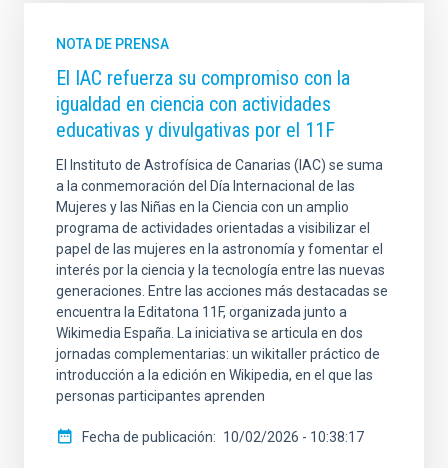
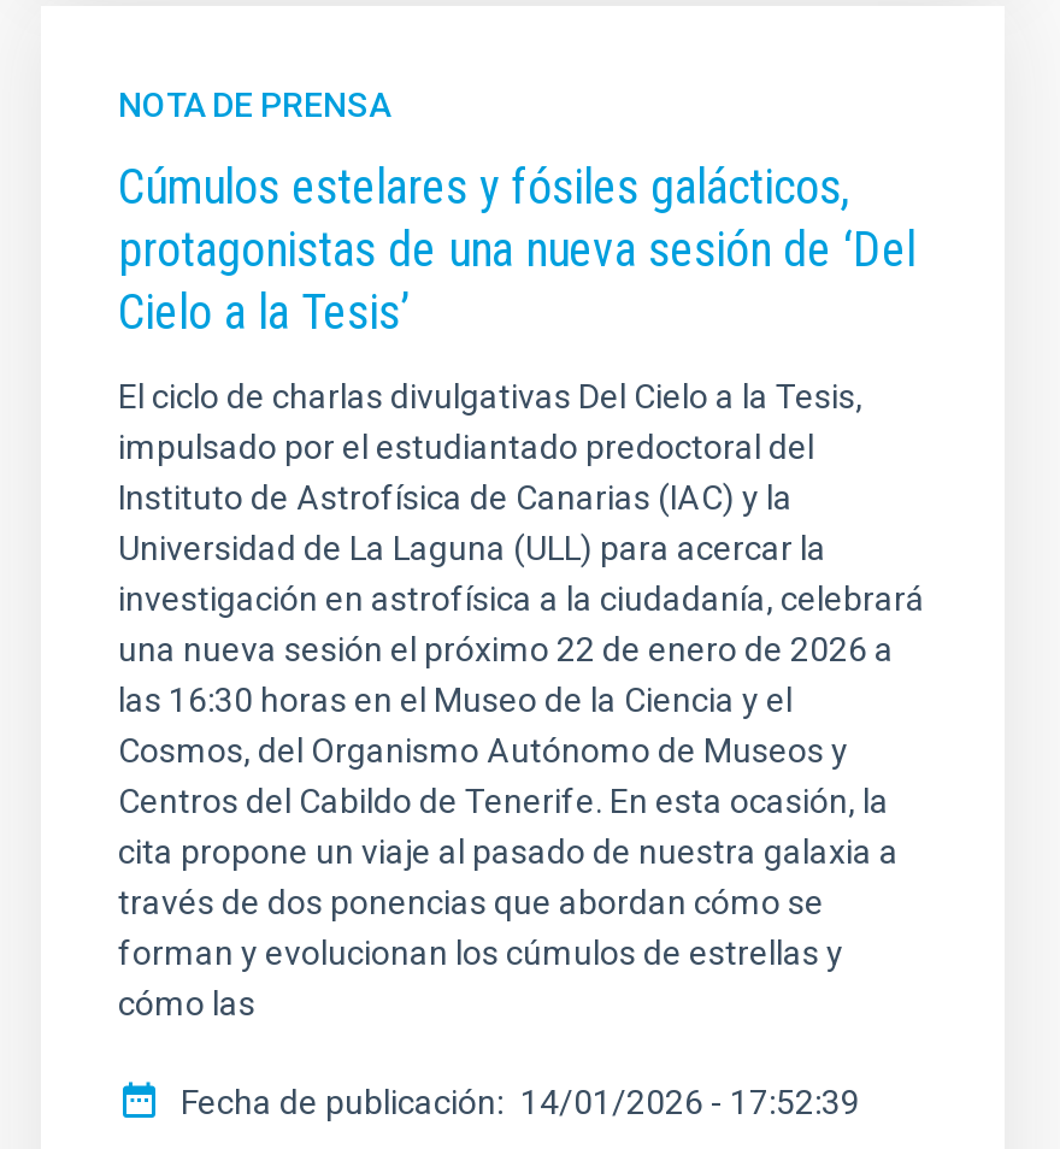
- El IAC refuerza su compromiso con la
- igualdad en ciencia con actividades
- educativas y divulgativas por el 11F
+ Cúmulos estelares y fósiles galácticos,
+ protagonistas de una nueva sesión de ‘Del
+ Cielo a la Tesis’

- El Instituto de Astrofísica de Canarias (IAC) se suma
- a la conmemoración del Día Internacional de las
- Mujeres y las Niñas en la Ciencia con un amplio
- programa de actividades orientadas a visibilizar el
- papel de las mujeres en la astronomía y fomentar el
- interés por la ciencia y la tecnología entre las nuevas
- generaciones. Entre las acciones más destacadas se
- encuentra la Editatona 11F, organizada junto a
- Wikimedia España. La iniciativa se articula en dos
- jornadas complementarias: un wikitaller práctico de
- introducción a la edición en Wikipedia, en el que las
- personas participantes aprenden
+ El ciclo de charlas divulgativas Del Cielo a la Tesis,
+ impulsado por el estudiantado predoctoral del
+ Instituto de Astrofísica de Canarias (IAC) y la
+ Universidad de La Laguna (ULL) para acercar la
+ investigación en astrofísica a la ciudadanía, celebrará
+ una nueva sesión el próximo 22 de enero de 2026 a
+ las 16:30 horas en el Museo de la Ciencia y el
+ Cosmos, del Organismo Autónomo de Museos y
+ Centros del Cabildo de Tenerife. En esta ocasión, la
+ cita propone un viaje al pasado de nuestra galaxia a
+ través de dos ponencias que abordan cómo se
+ forman y evolucionan los cúmulos de estrellas y
+ cómo las

- Fecha de publicación 10/02/2026 - 10:38:17
+ Fecha de publicación 14/01/2026 - 17:52:39
